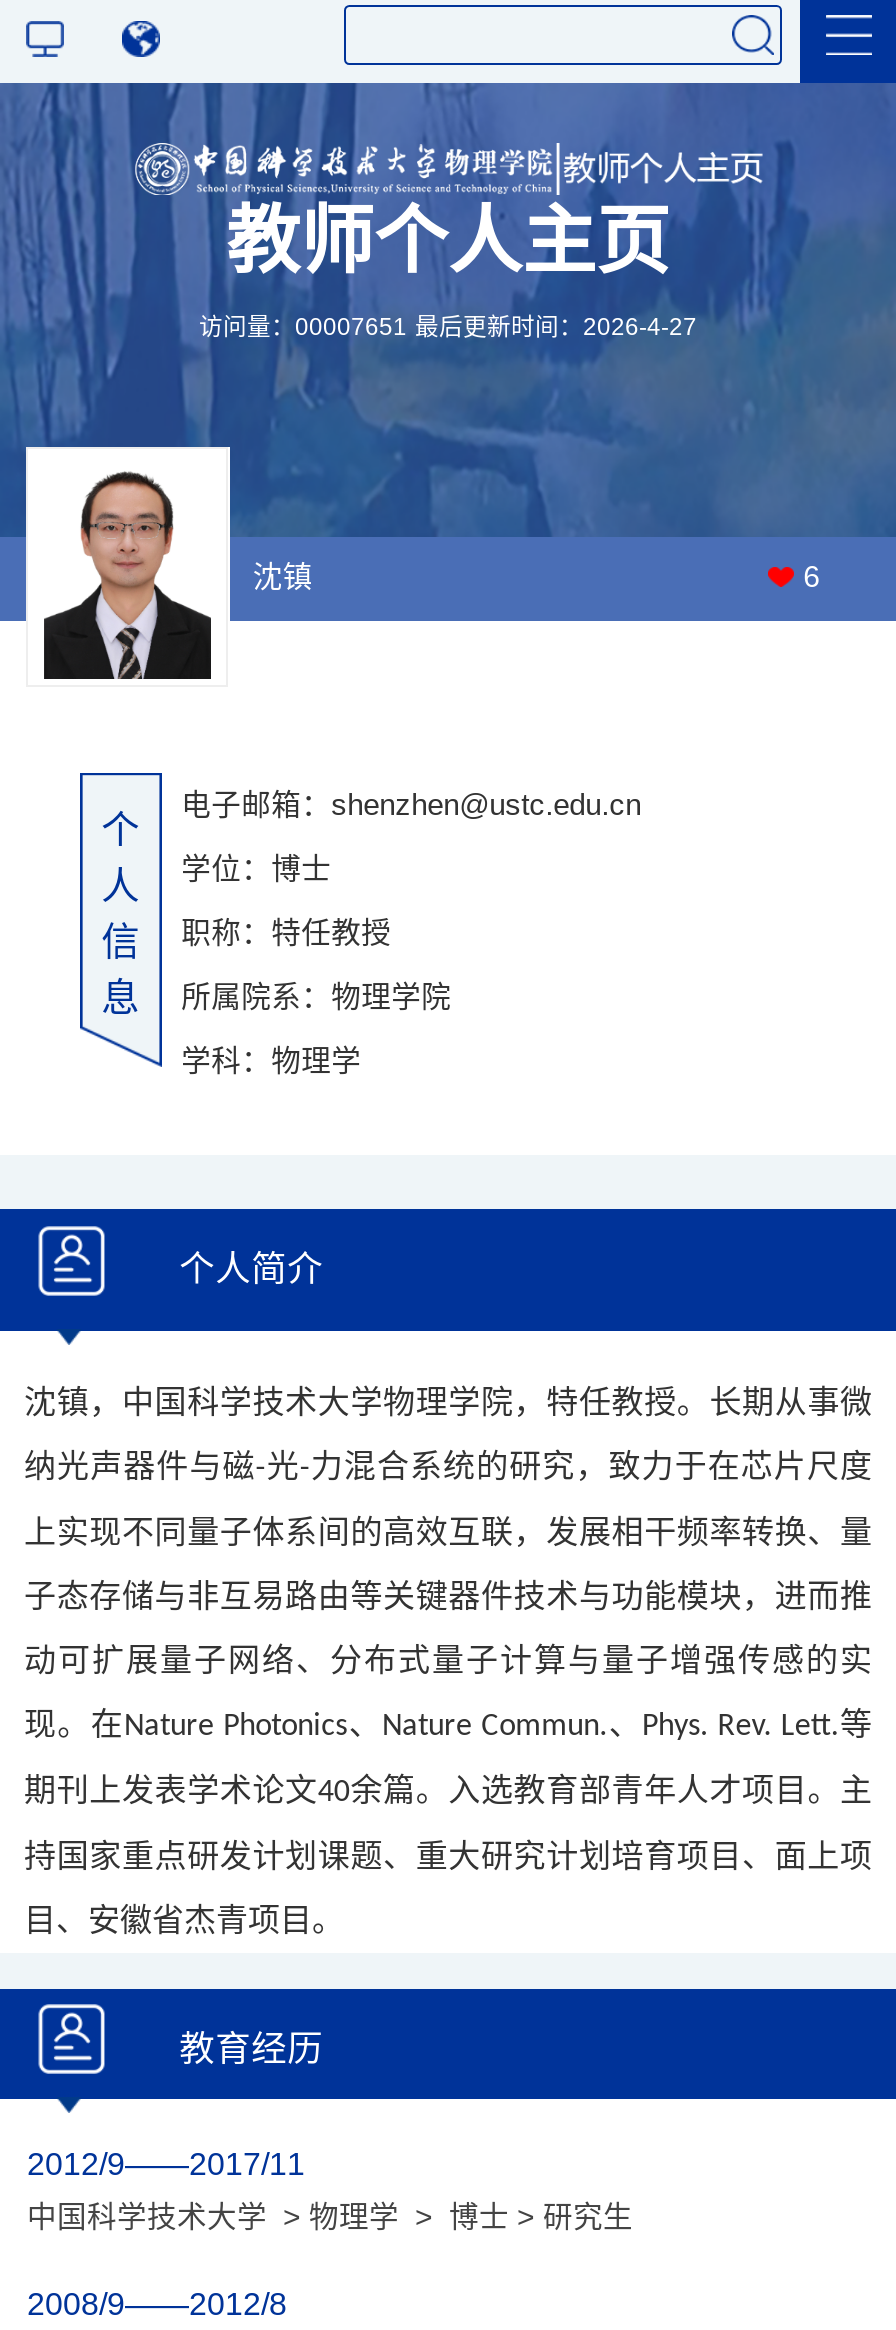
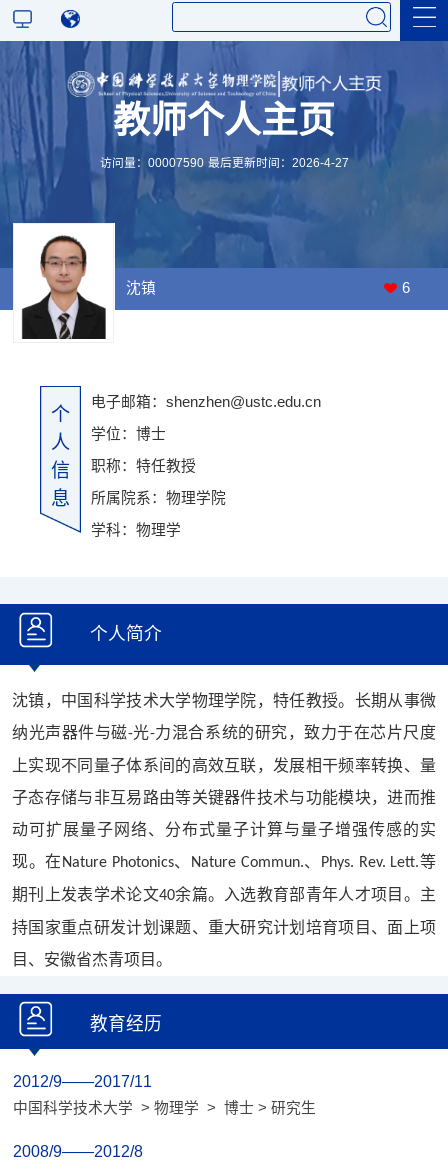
- 访问量：00007651 最后更新时间：2026-4-27
+ 访问量：00007590 最后更新时间：2026-4-27
